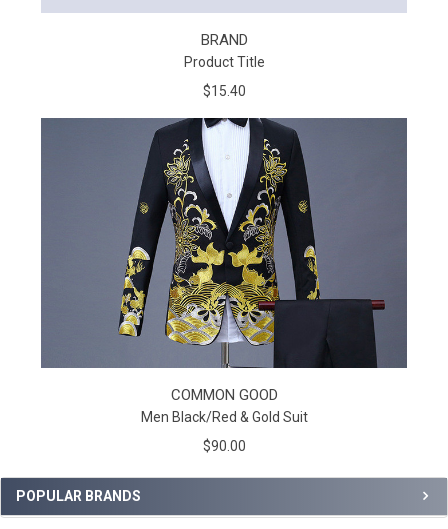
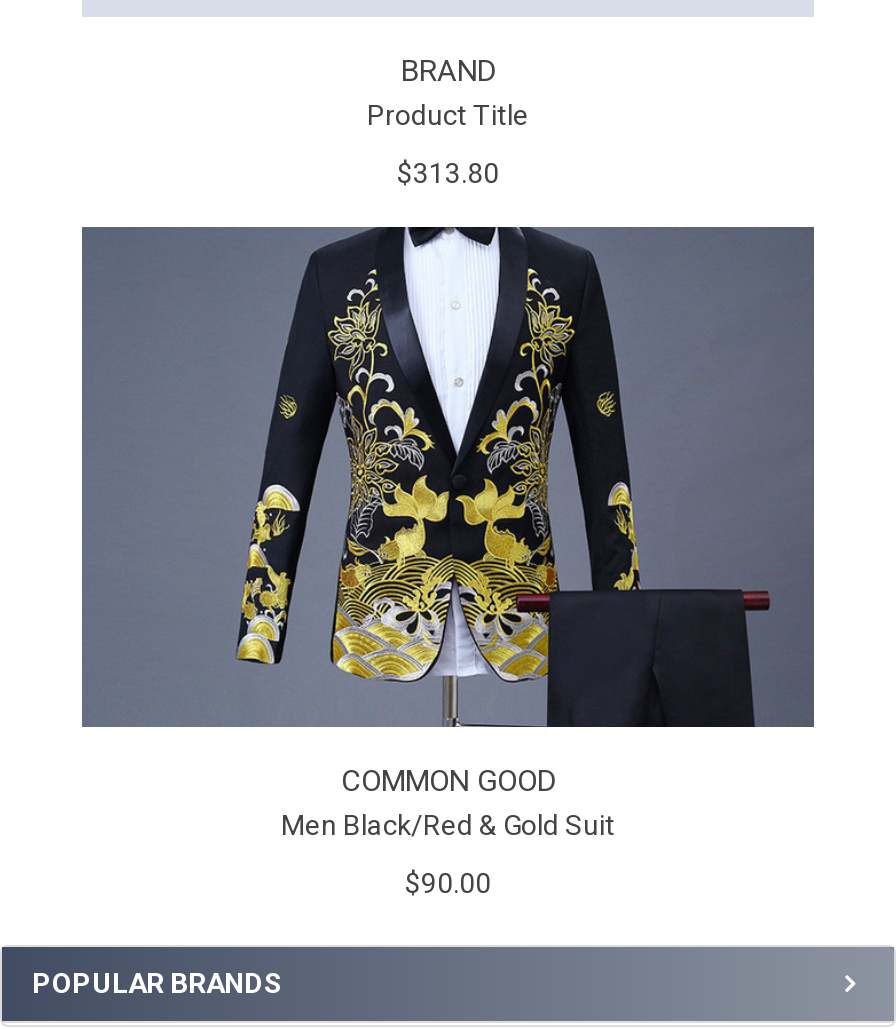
- $15.40
+ $313.80
